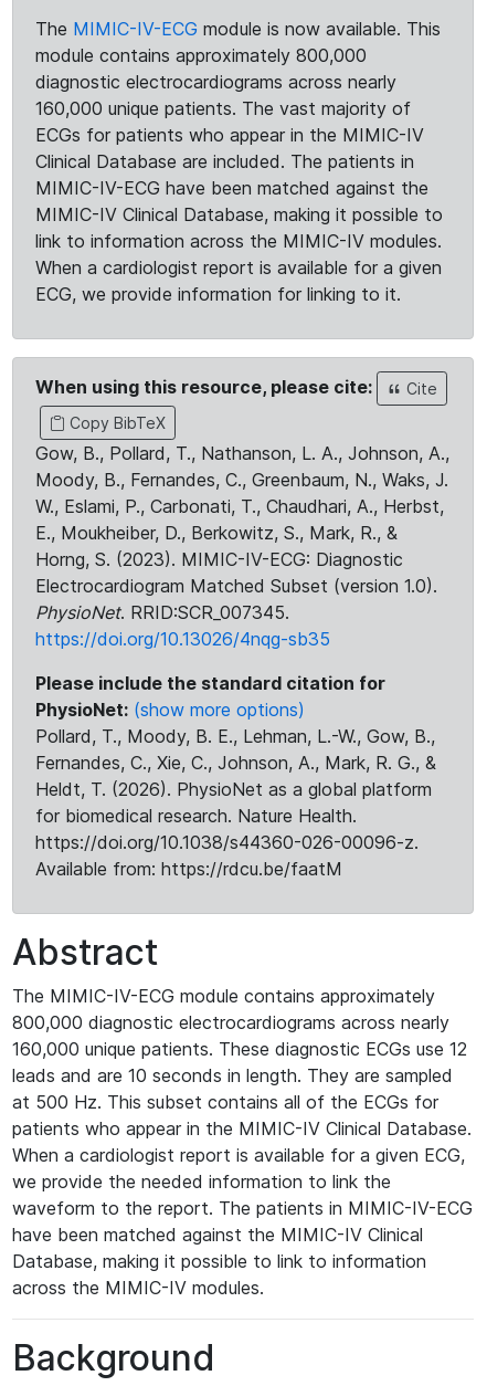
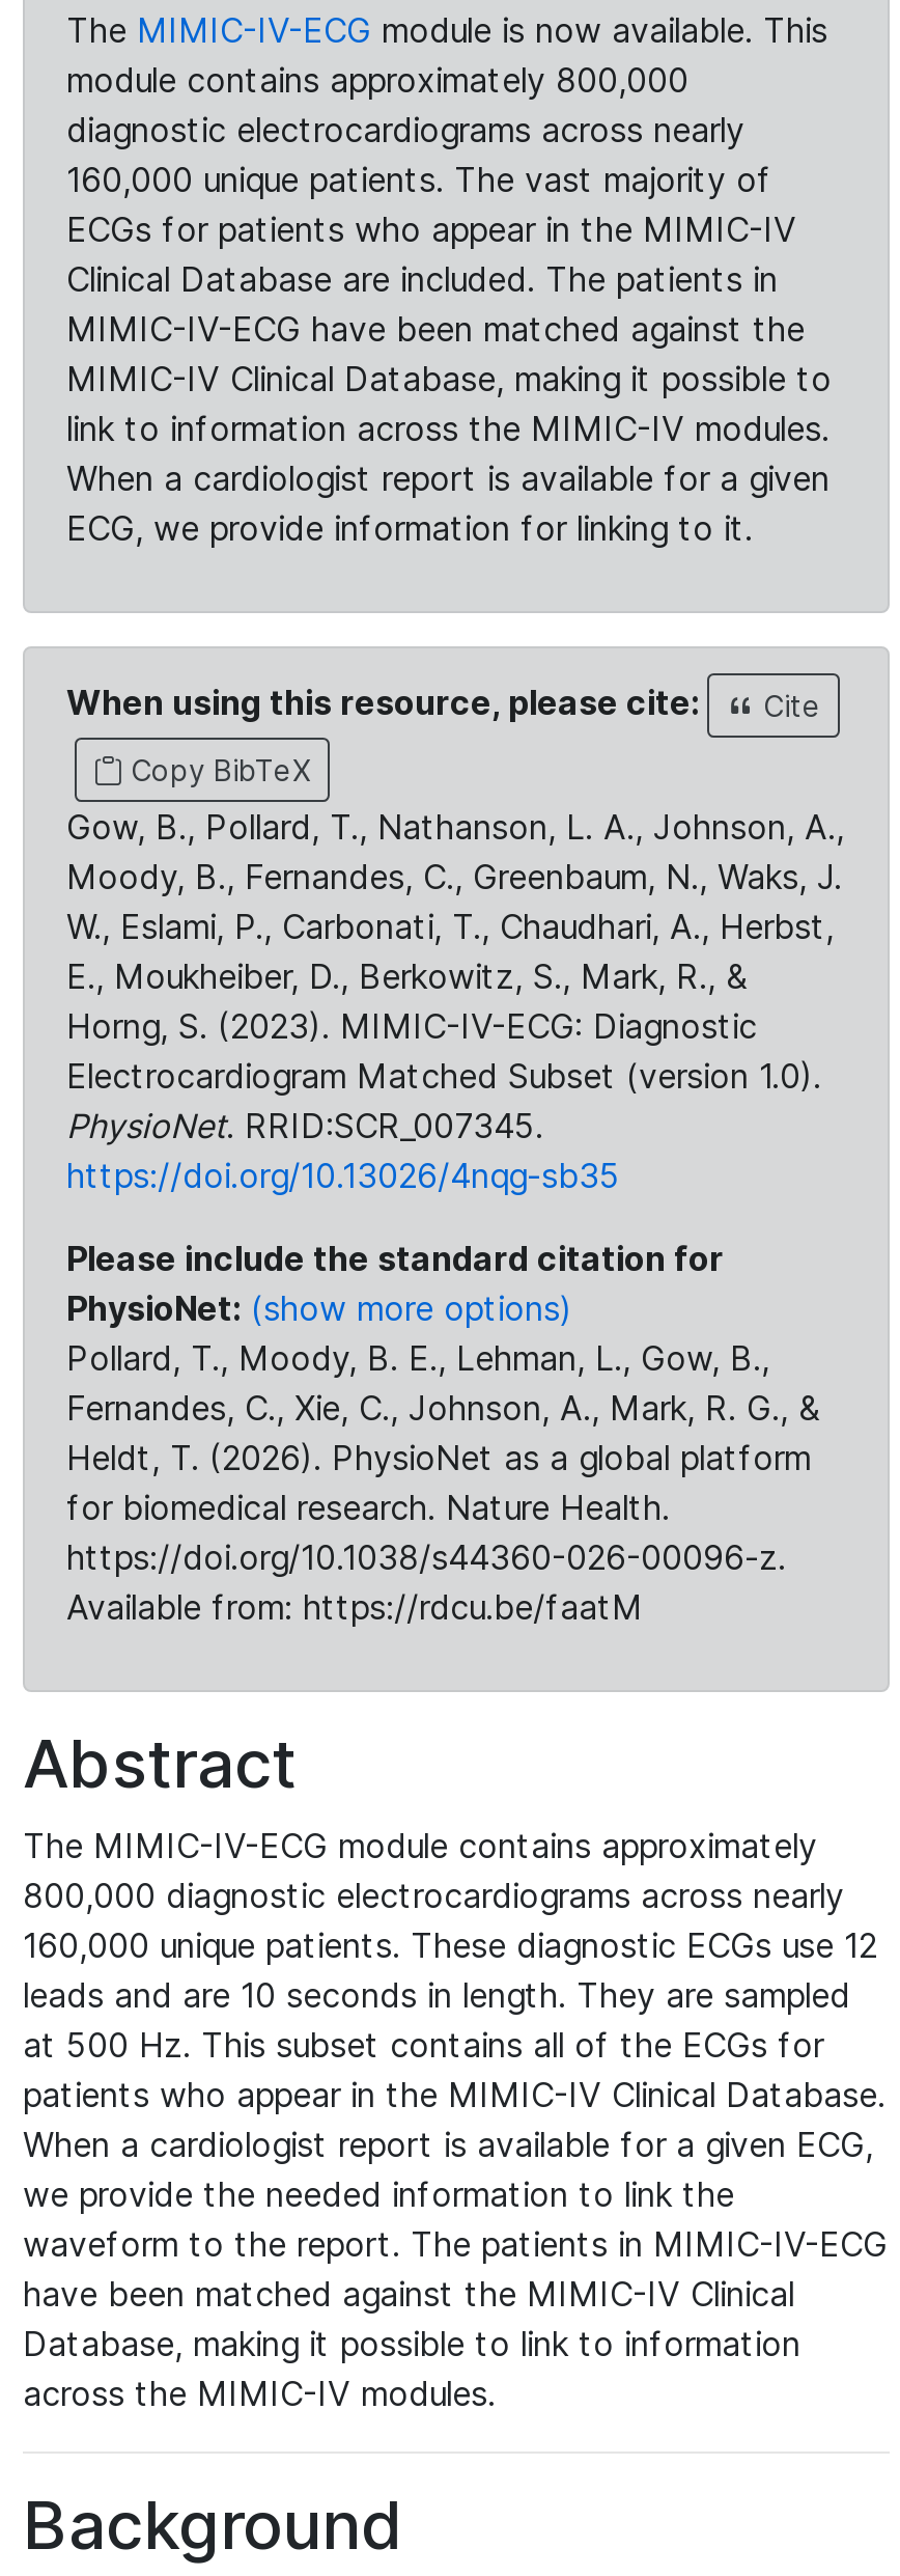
- Pollard, T., Moody, B. E., Lehman, L.-W., Gow, B.,
+ Pollard, T., Moody, B. E., Lehman, L., Gow, B.,
